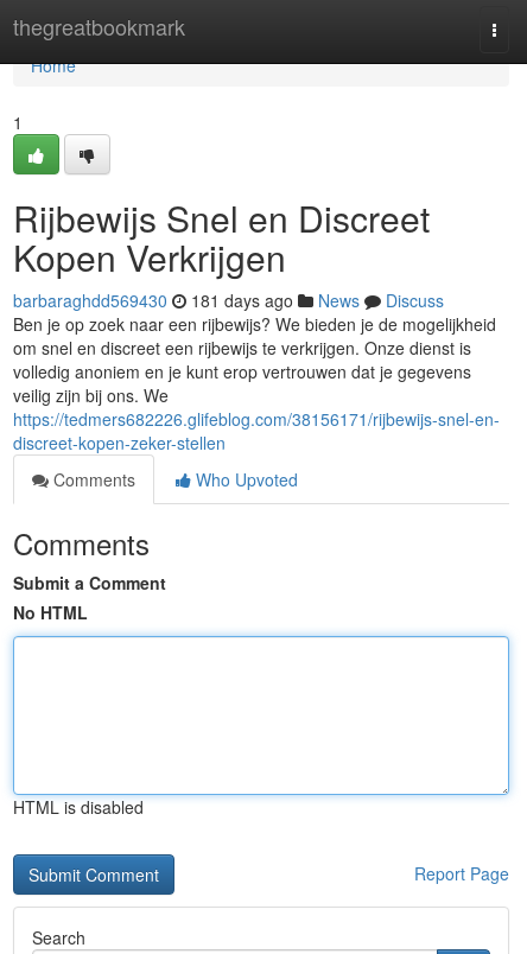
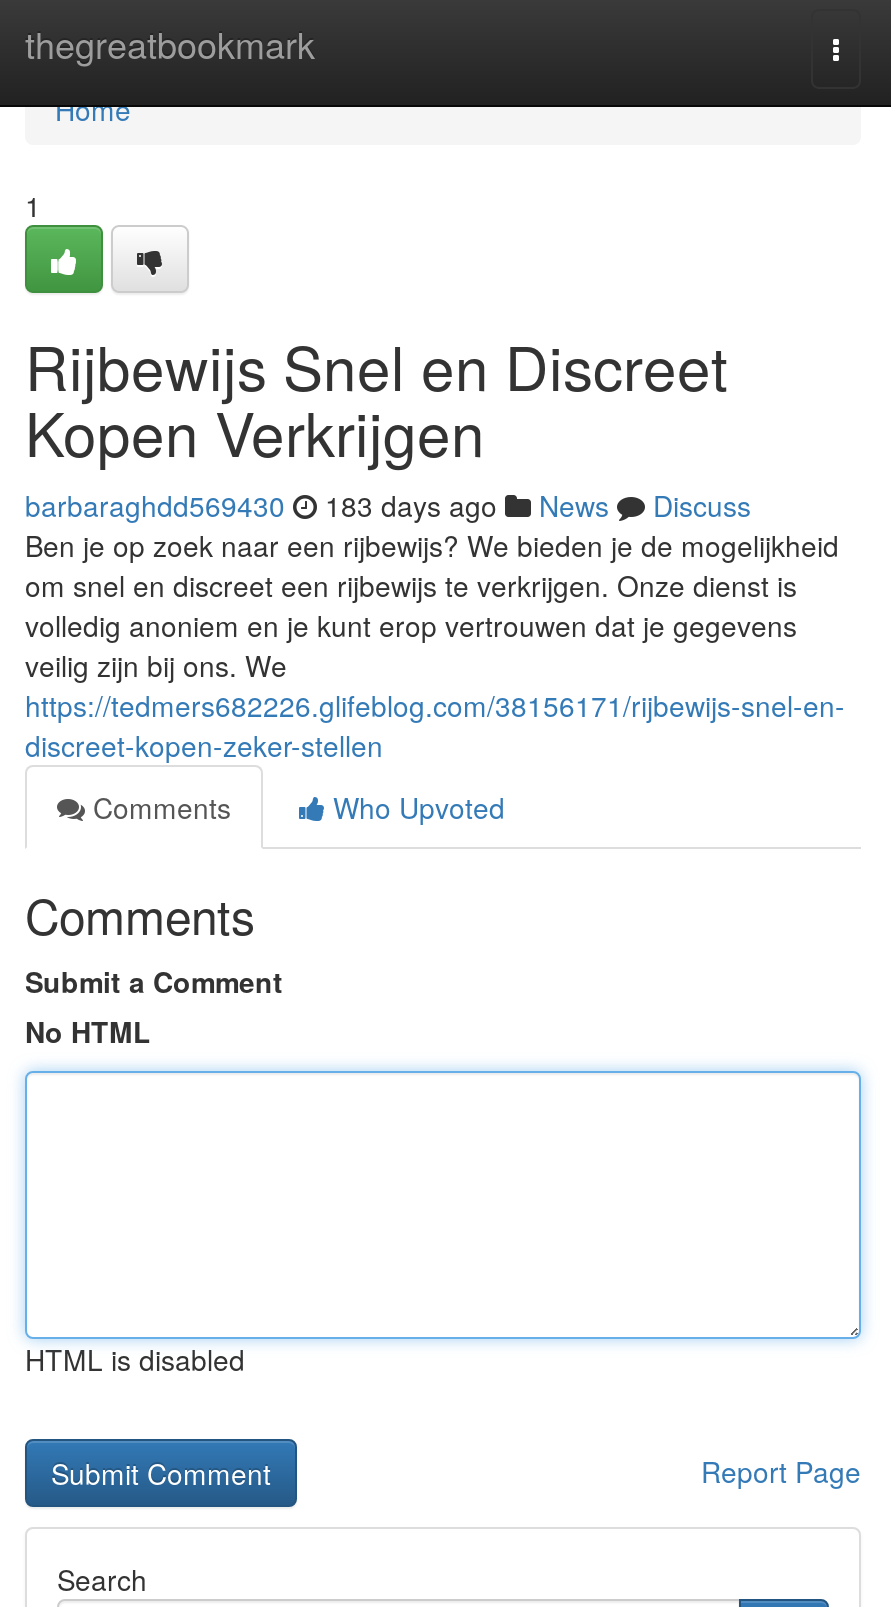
- barbaraghdd569430 181 days ago News Discuss
+ barbaraghdd569430 183 days ago News Discuss
